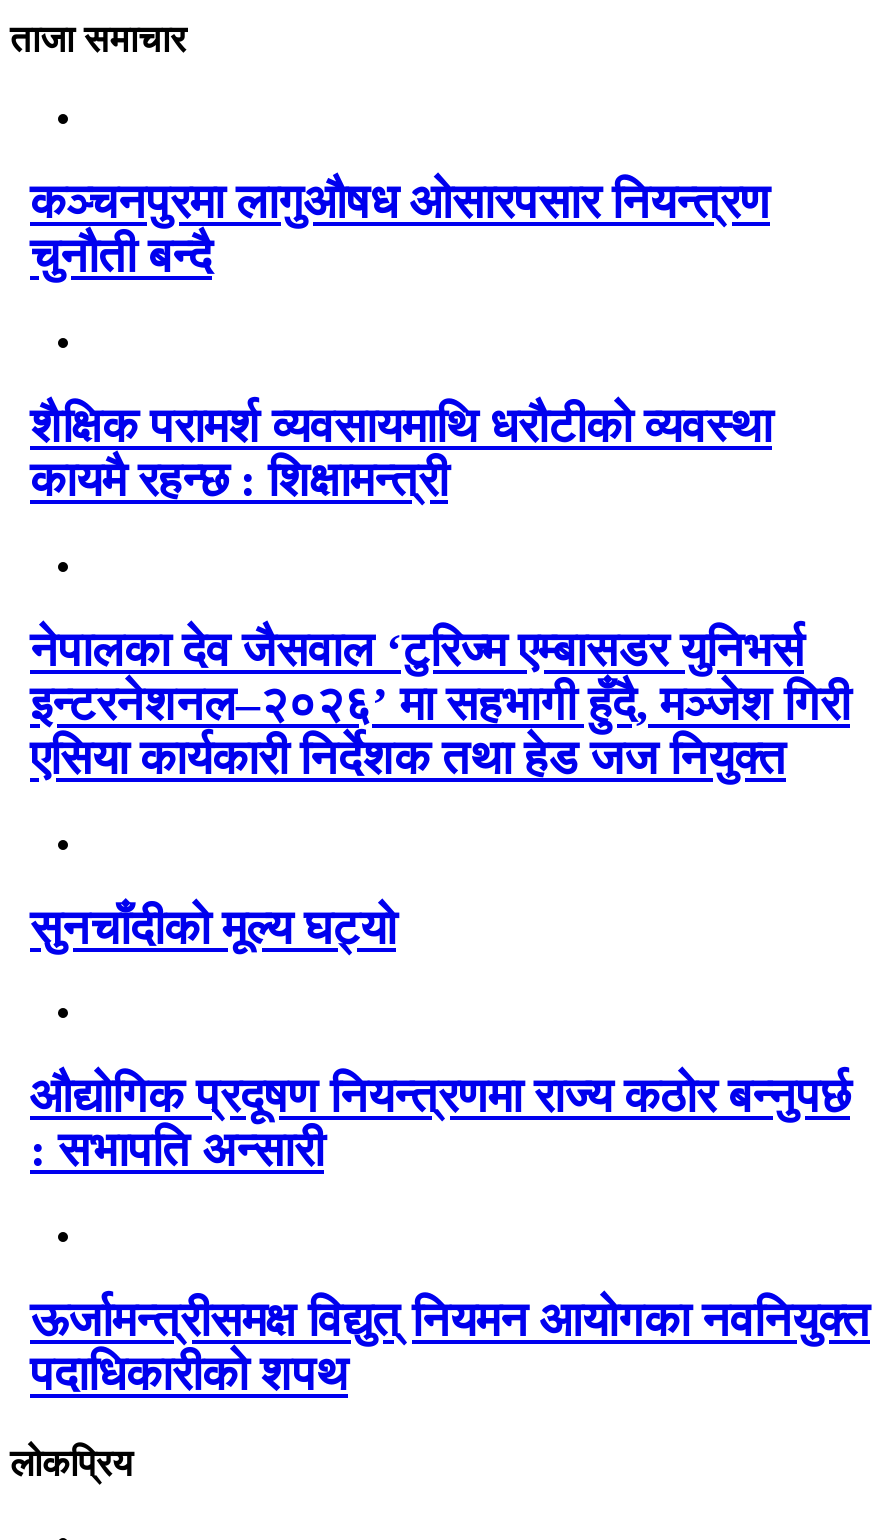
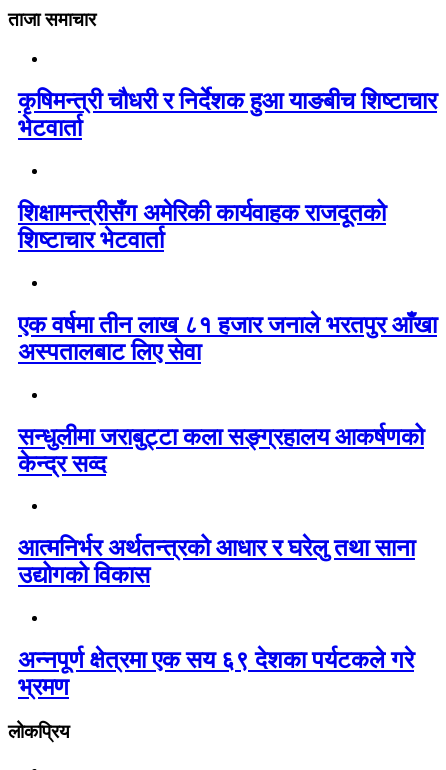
- कञ्चनपुरमा लागुऔषध ओसारपसार नियन्त्रण
- चुनौती बन्दै
+ कृषिमन्त्री चौधरी र निर्देशक हुआ याङबीच शिष्टाचार
+ भेटवार्ता

- शैक्षिक परामर्श व्यवसायमाथि धरौटीको व्यवस्था
- कायमै रहन्छ : शिक्षामन्त्री
+ शिक्षामन्त्रीसँग अमेरिकी कार्यवाहक राजदूतको
+ शिष्टाचार भेटवार्ता

- नेपालका देव जैसवाल ‘टुरिज्म एम्बासडर युनिभर्स
- इन्टरनेशनल–२०२६’ मा सहभागी हुँदै, मञ्जेश गिरी
- एसिया कार्यकारी निर्देशक तथा हेड जज नियुक्त
+ एक वर्षमा तीन लाख ८१ हजार जनाले भरतपुर आँखा
+ अस्पतालबाट लिए सेवा

- सुनचाँदीको मूल्य घट्यो
+ सन्धुलीमा जराबुट्टा कला सङ्ग्रहालय आकर्षणको
+ केन्द्र सव्द

- औद्योगिक प्रदूषण नियन्त्रणमा राज्य कठोर बन्नुपर्छ
- : सभापति अन्सारी
+ आत्मनिर्भर अर्थतन्त्रको आधार र घरेलु तथा साना
+ उद्योगको विकास

- ऊर्जामन्त्रीसमक्ष विद्युत् नियमन आयोगका नवनियुक्त
- पदाधिकारीको शपथ
+ अन्नपूर्ण क्षेत्रमा एक सय ६९ देशका पर्यटकले गरे
+ भ्रमण
